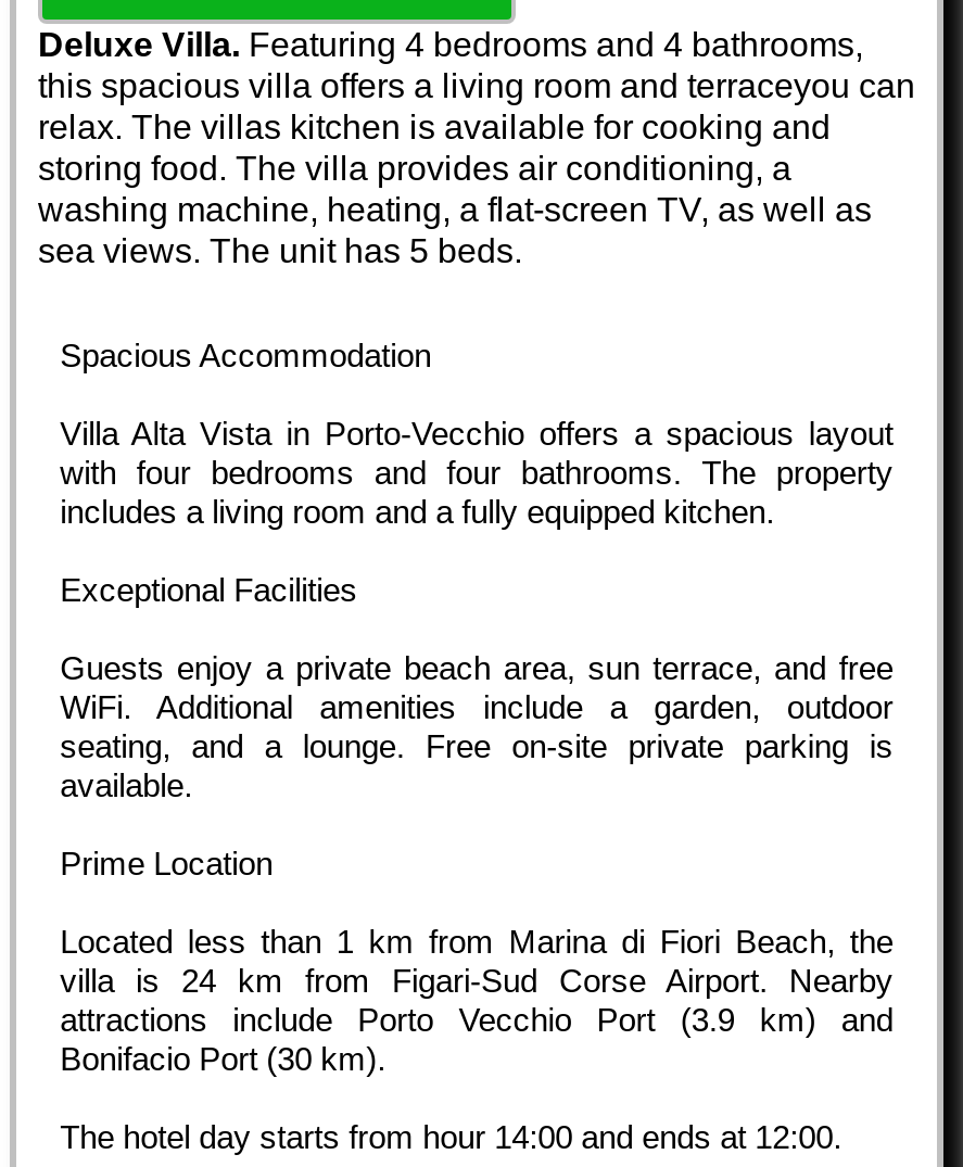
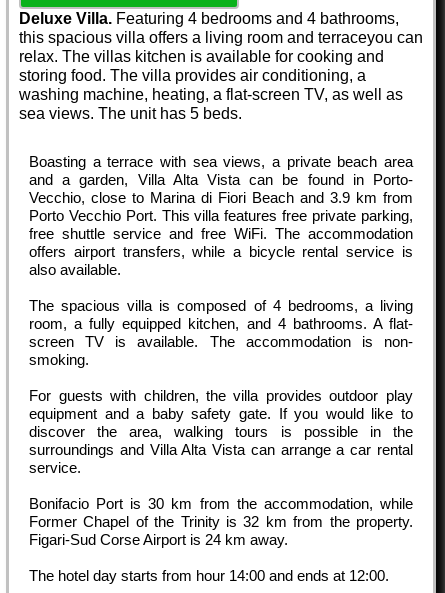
- Spacious Accommodation
- Villa Alta Vista in Porto-Vecchio offers a spacious layout
- with four bedrooms and four bathrooms. The property
- includes a living room and a fully equipped kitchen.
- Exceptional Facilities
- Guests enjoy a private beach area, sun terrace, and free
- WiFi. Additional amenities include a garden, outdoor
- seating, and a lounge. Free on-site private parking is
- available.
- Prime Location
- Located less than 1 km from Marina di Fiori Beach, the
- villa is 24 km from Figari-Sud Corse Airport. Nearby
- attractions include Porto Vecchio Port (3.9 km) and
- Bonifacio Port (30 km).
+ Boasting a terrace with sea views, a private beach area
+ and a garden, Villa Alta Vista can be found in Porto-
+ Vecchio, close to Marina di Fiori Beach and 3.9 km from
+ Porto Vecchio Port. This villa features free private parking,
+ free shuttle service and free WiFi. The accommodation
+ offers airport transfers, while a bicycle rental service is
+ also available.
+ The spacious villa is composed of 4 bedrooms, a living
+ room, a fully equipped kitchen, and 4 bathrooms. A flat-
+ screen TV is available. The accommodation is non-
+ smoking.
+ For guests with children, the villa provides outdoor play
+ equipment and a baby safety gate. If you would like to
+ discover the area, walking tours is possible in the
+ surroundings and Villa Alta Vista can arrange a car rental
+ service.
+ Bonifacio Port is 30 km from the accommodation, while
+ Former Chapel of the Trinity is 32 km from the property.
+ Figari-Sud Corse Airport is 24 km away.
